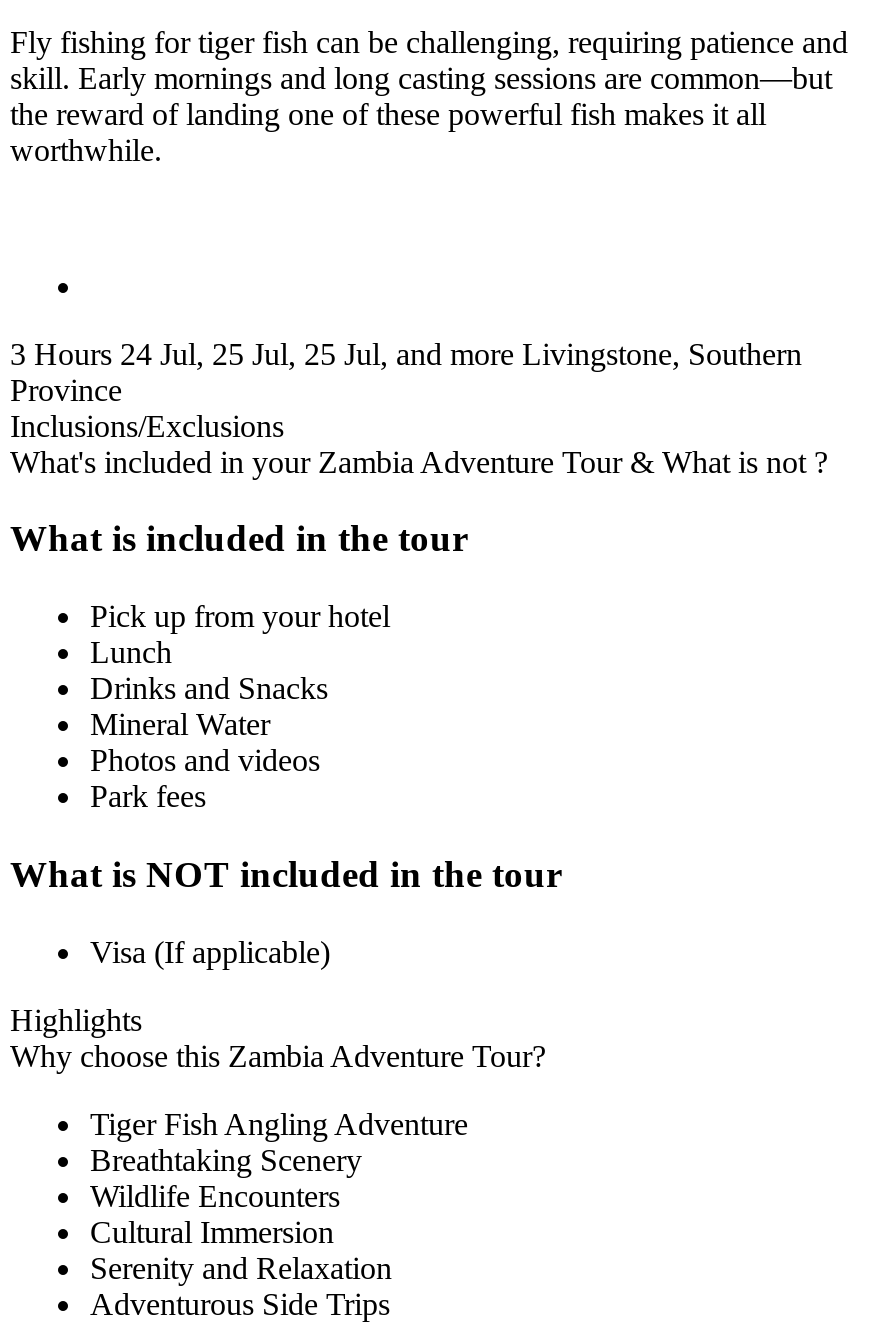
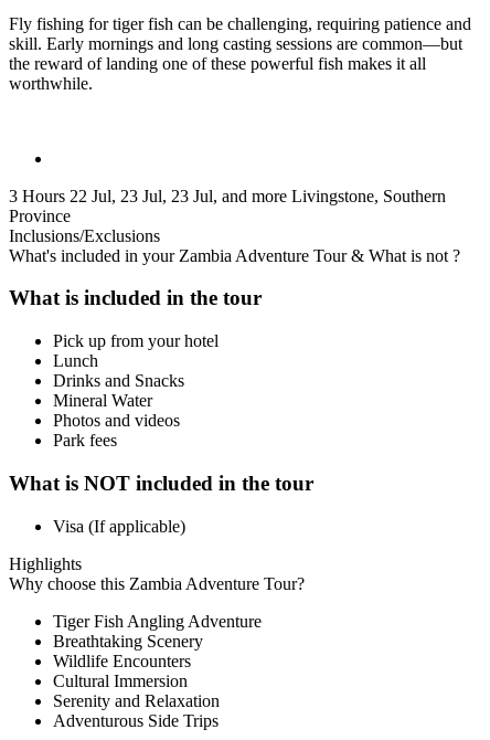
- 3 Hours 24 Jul, 25 Jul, 25 Jul, and more Livingstone, Southern
+ 3 Hours 22 Jul, 23 Jul, 23 Jul, and more Livingstone, Southern
